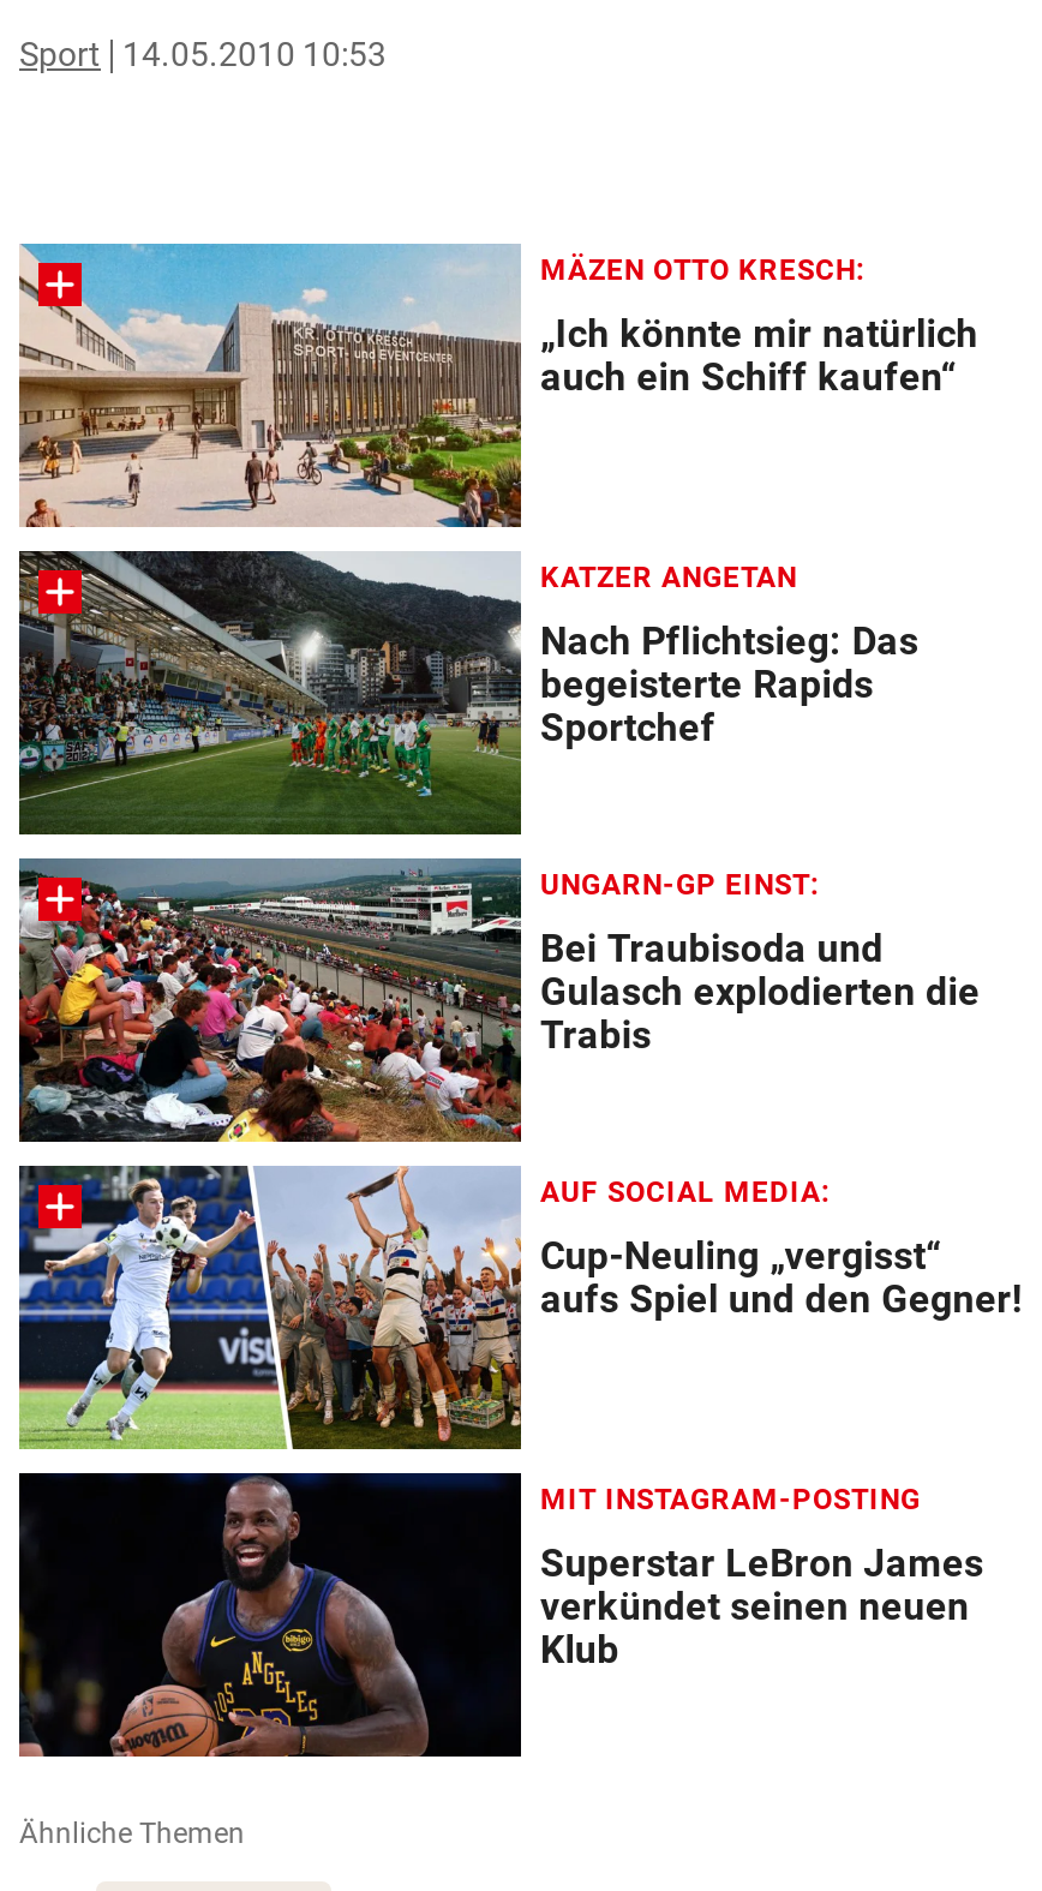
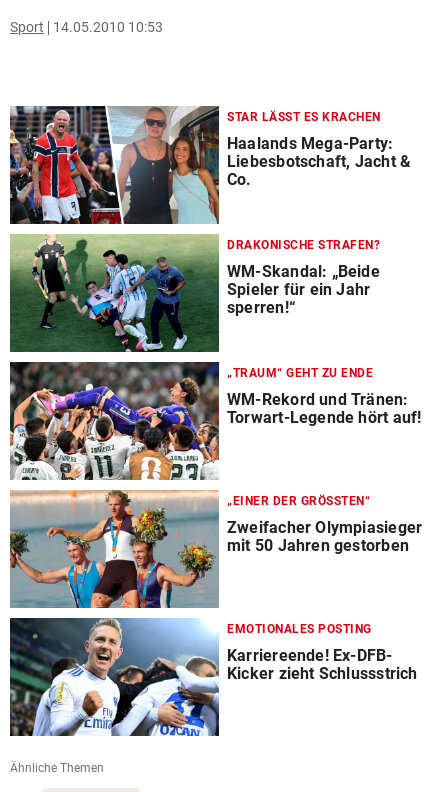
- [image]
- MÄZEN OTTO KRESCH:
+ [image]
+ STAR LÄSST ES KRACHEN

- „Ich könnte mir natürlich
- auch ein Schiff kaufen“
+ Haalands Mega-Party:
+ Liebesbotschaft, Jacht &
+ Co.

- [image]
- KATZER ANGETAN
+ [image]
+ DRAKONISCHE STRAFEN?

- Nach Pflichtsieg: Das
- begeisterte Rapids
- Sportchef
+ WM-Skandal: „Beide
+ Spieler für ein Jahr
+ sperren!“

- [image]
- UNGARN-GP EINST:
+ [image]
+ „TRAUM“ GEHT ZU ENDE

- Bei Traubisoda und
- Gulasch explodierten die
- Trabis
+ WM-Rekord und Tränen:
+ Torwart-Legende hört auf!

- [image]
- AUF SOCIAL MEDIA:
+ [image]
+ „EINER DER GRÖSSTEN“

- Cup-Neuling „vergisst“
- aufs Spiel und den Gegner!
+ Zweifacher Olympiasieger
+ mit 50 Jahren gestorben

- [image]
- MIT INSTAGRAM-POSTING
+ [image]
+ EMOTIONALES POSTING

- Superstar LeBron James
- verkündet seinen neuen
- Klub
+ Karriereende! Ex-DFB-
+ Kicker zieht Schlussstrich
